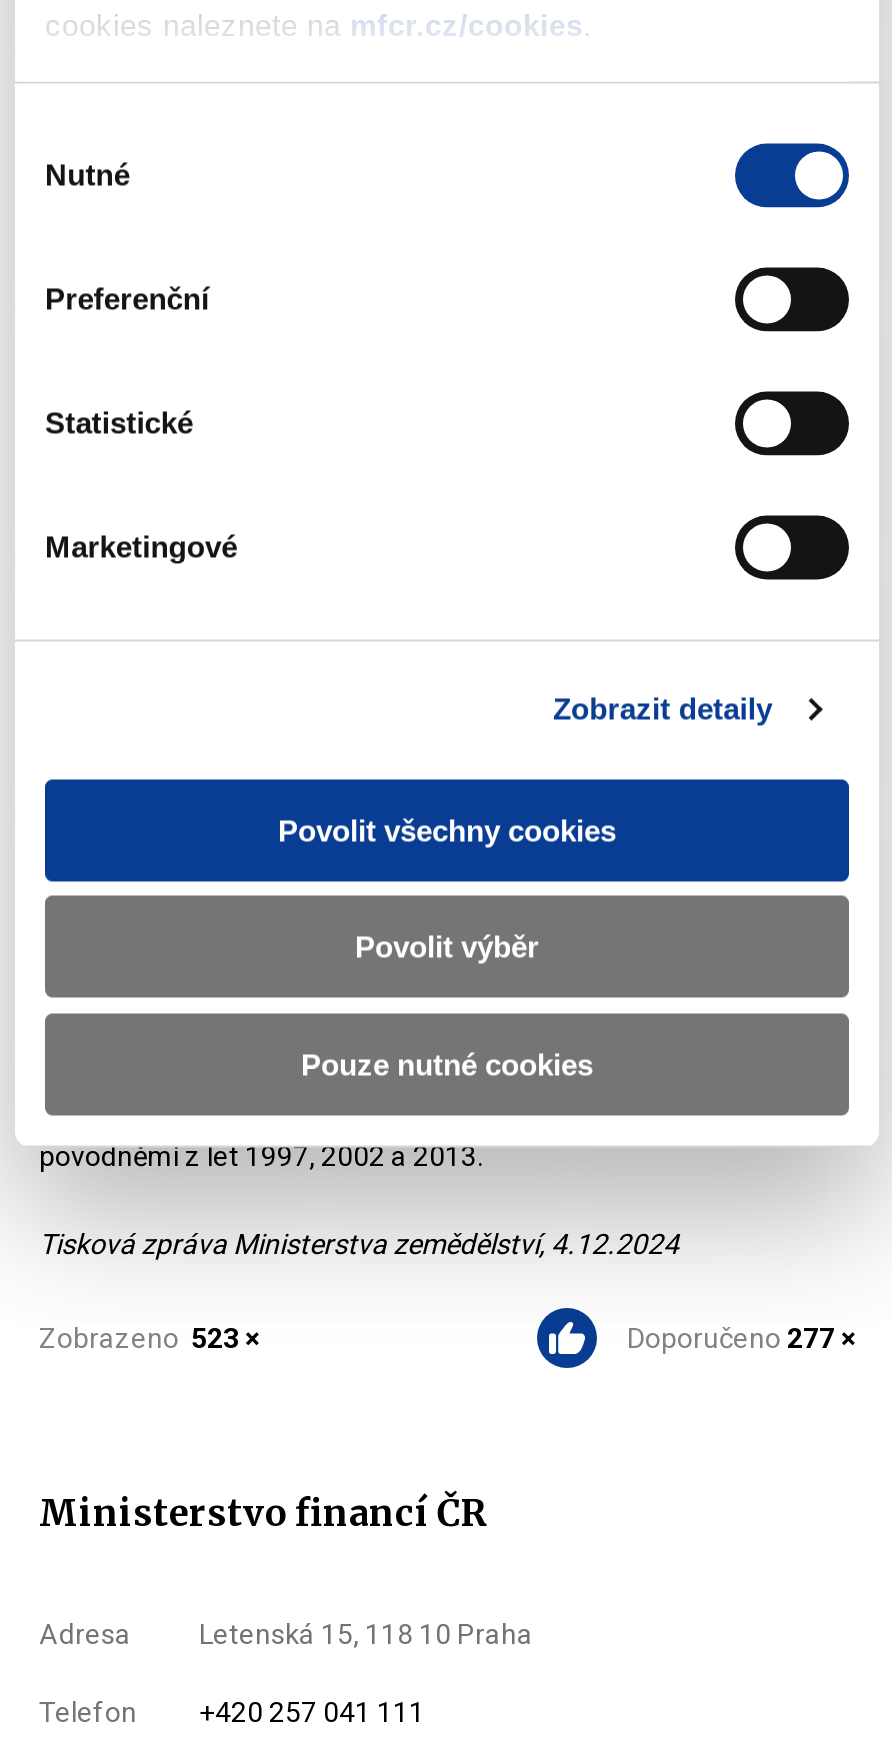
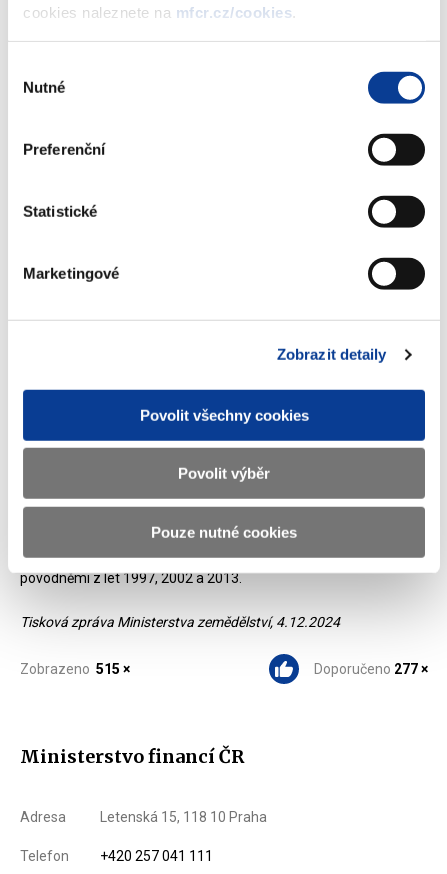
- Zobrazeno 523 ×
+ Zobrazeno 515 ×
